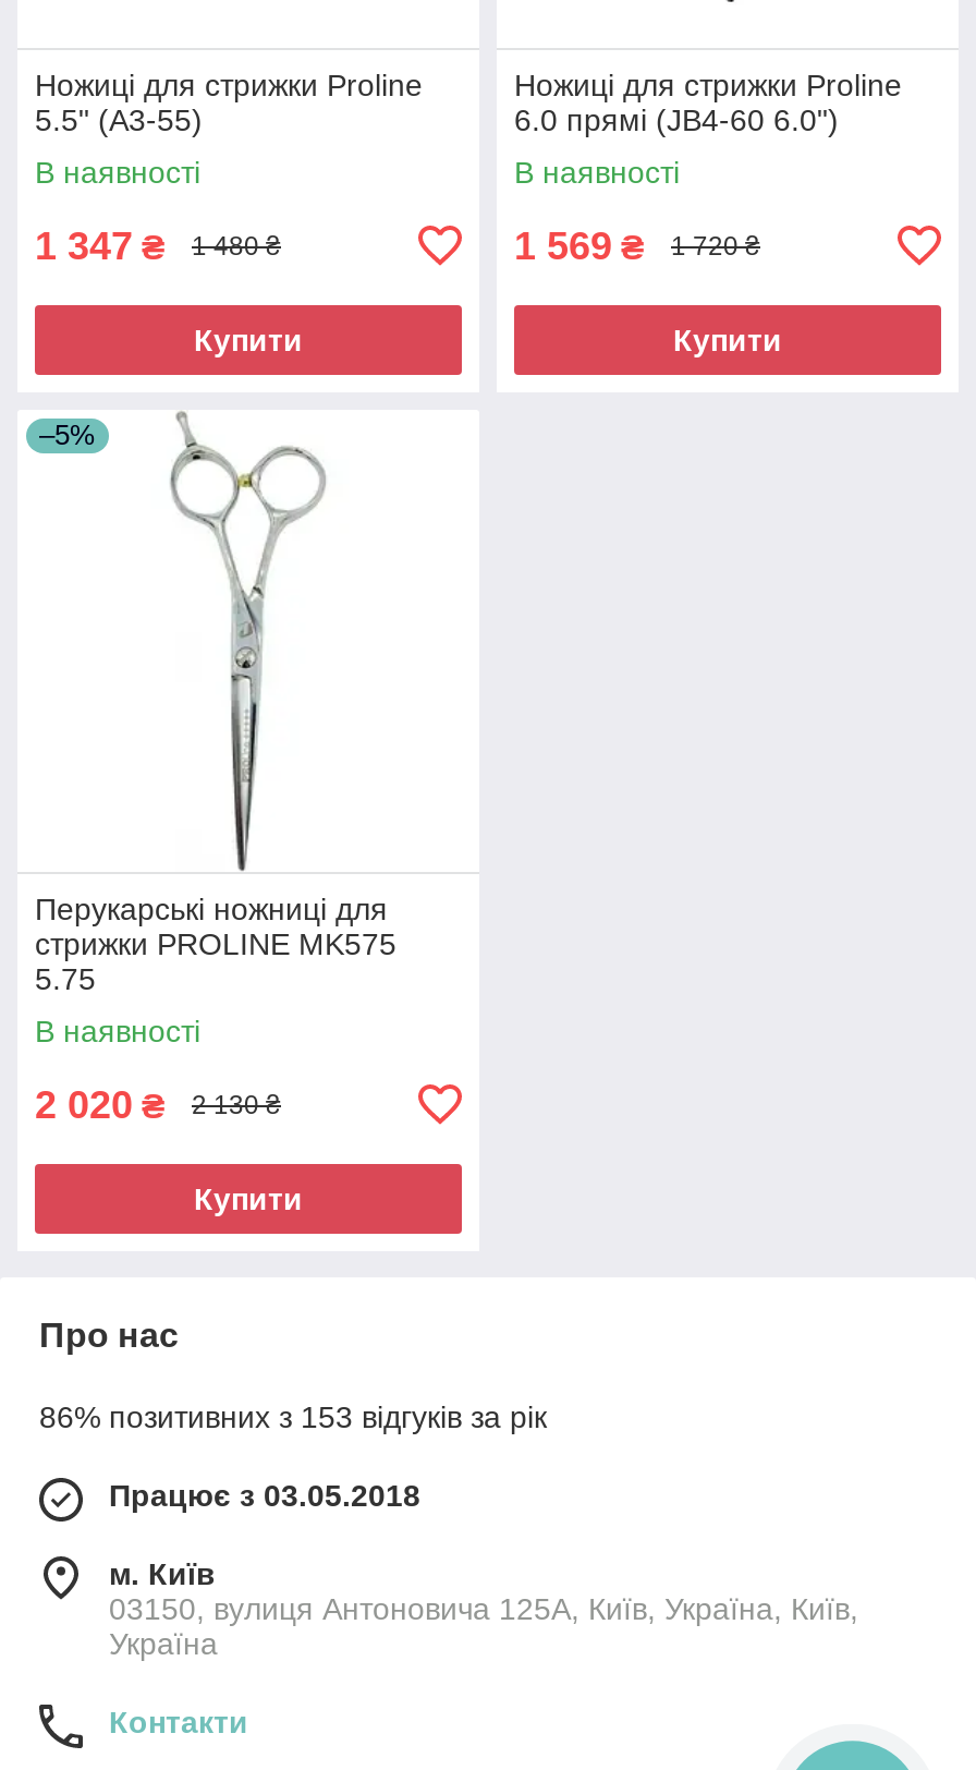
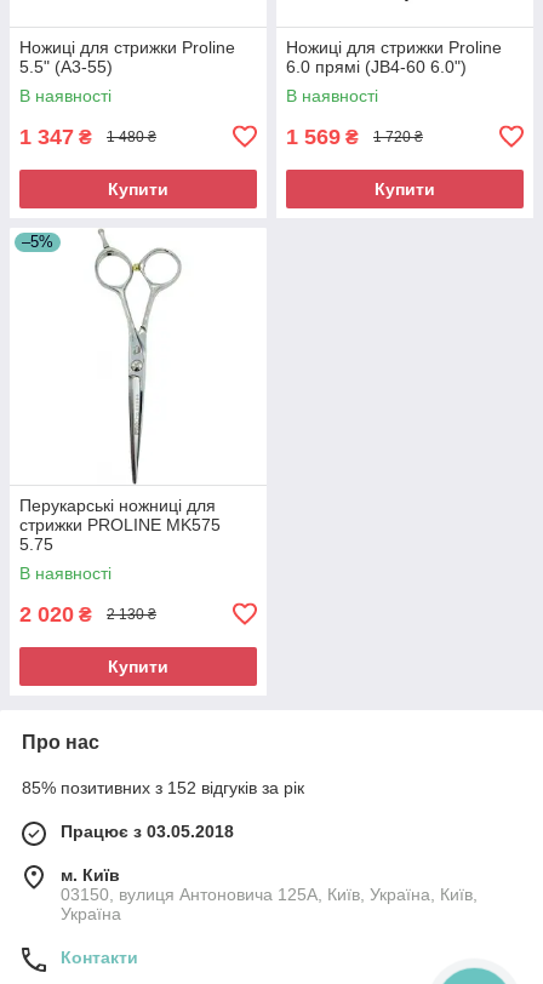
- 86% позитивних з 153 відгуків за рік
+ 85% позитивних з 152 відгуків за рік
